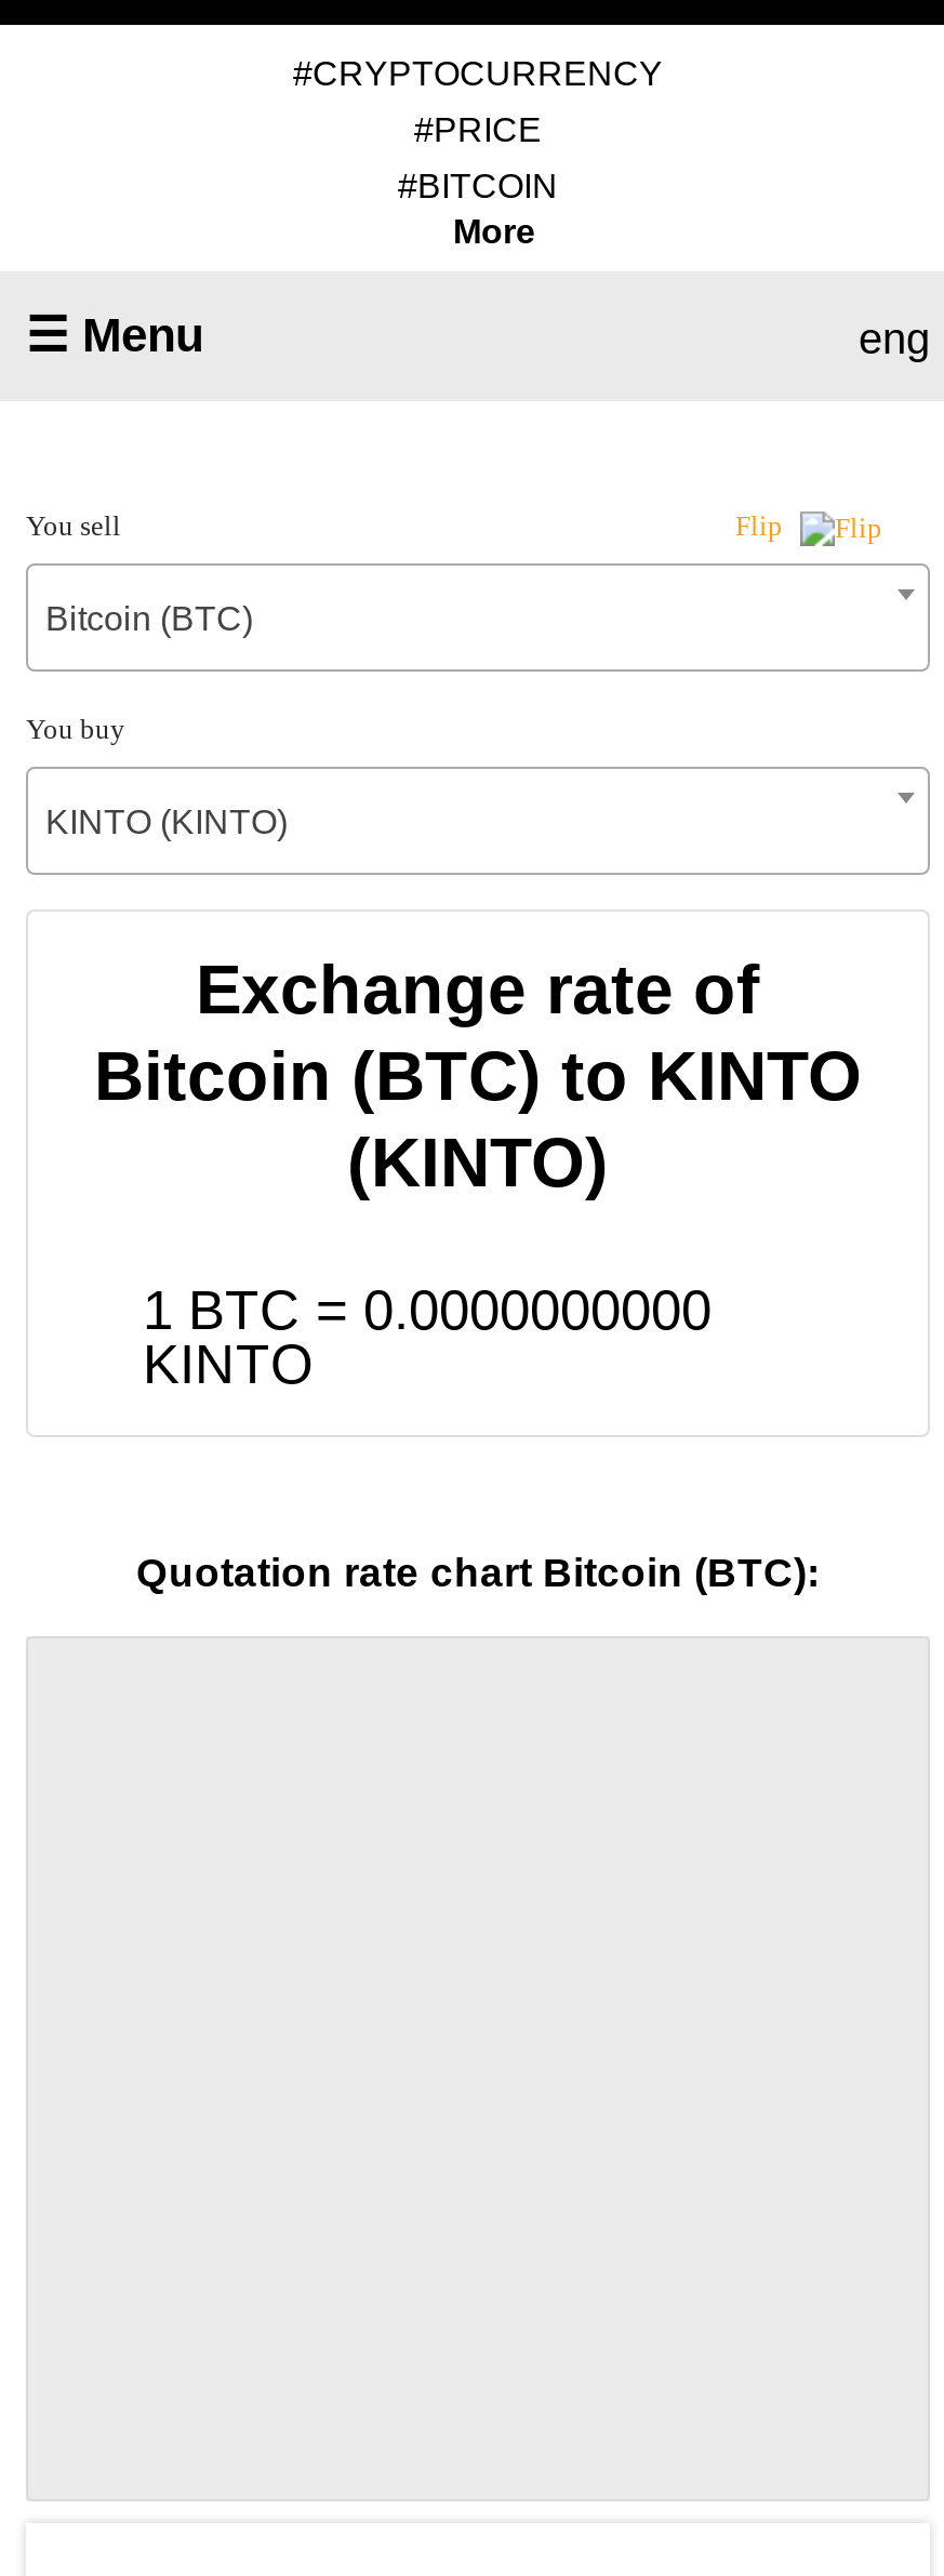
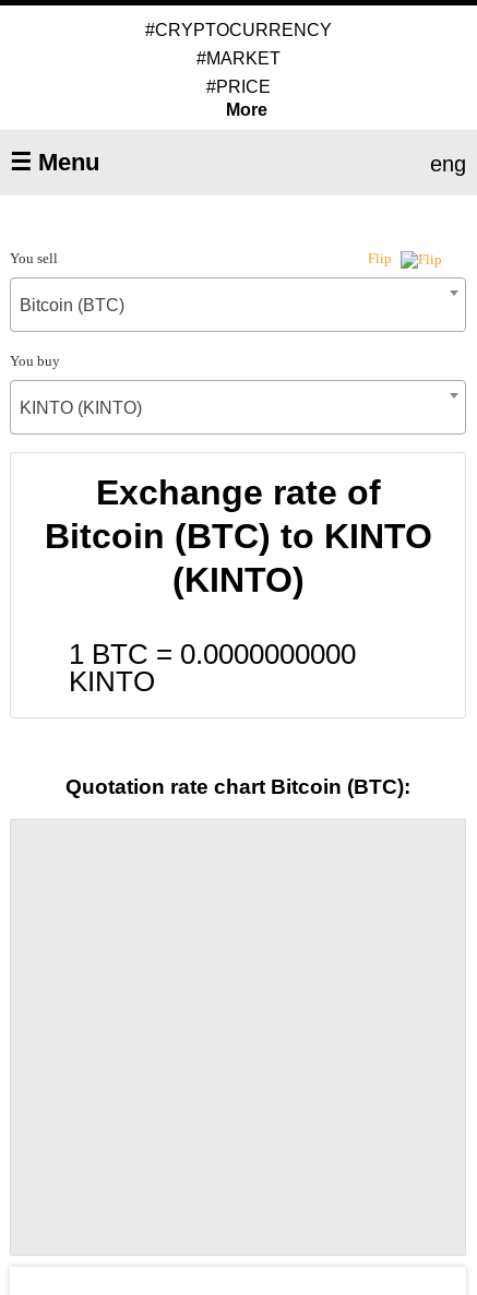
+ #MARKET

moved down: #PRICE

- #BITCOIN
